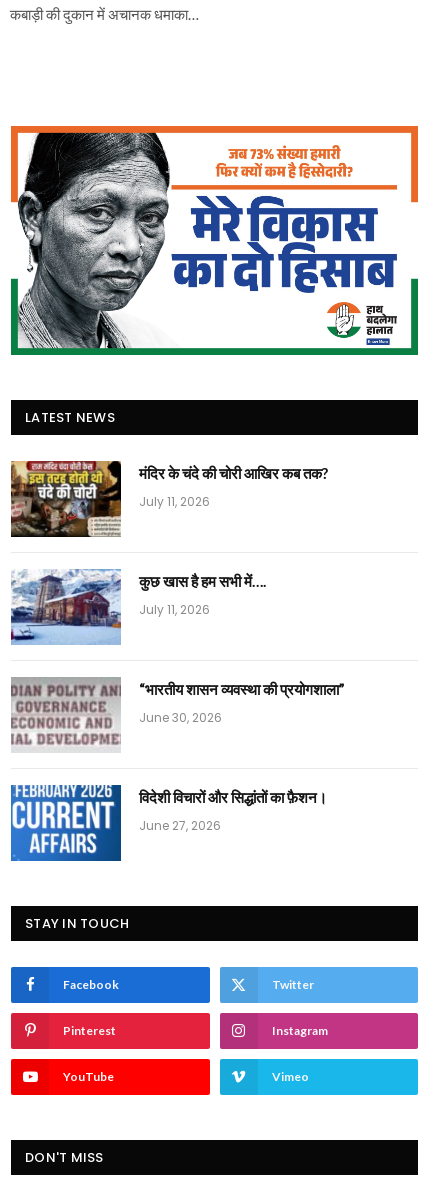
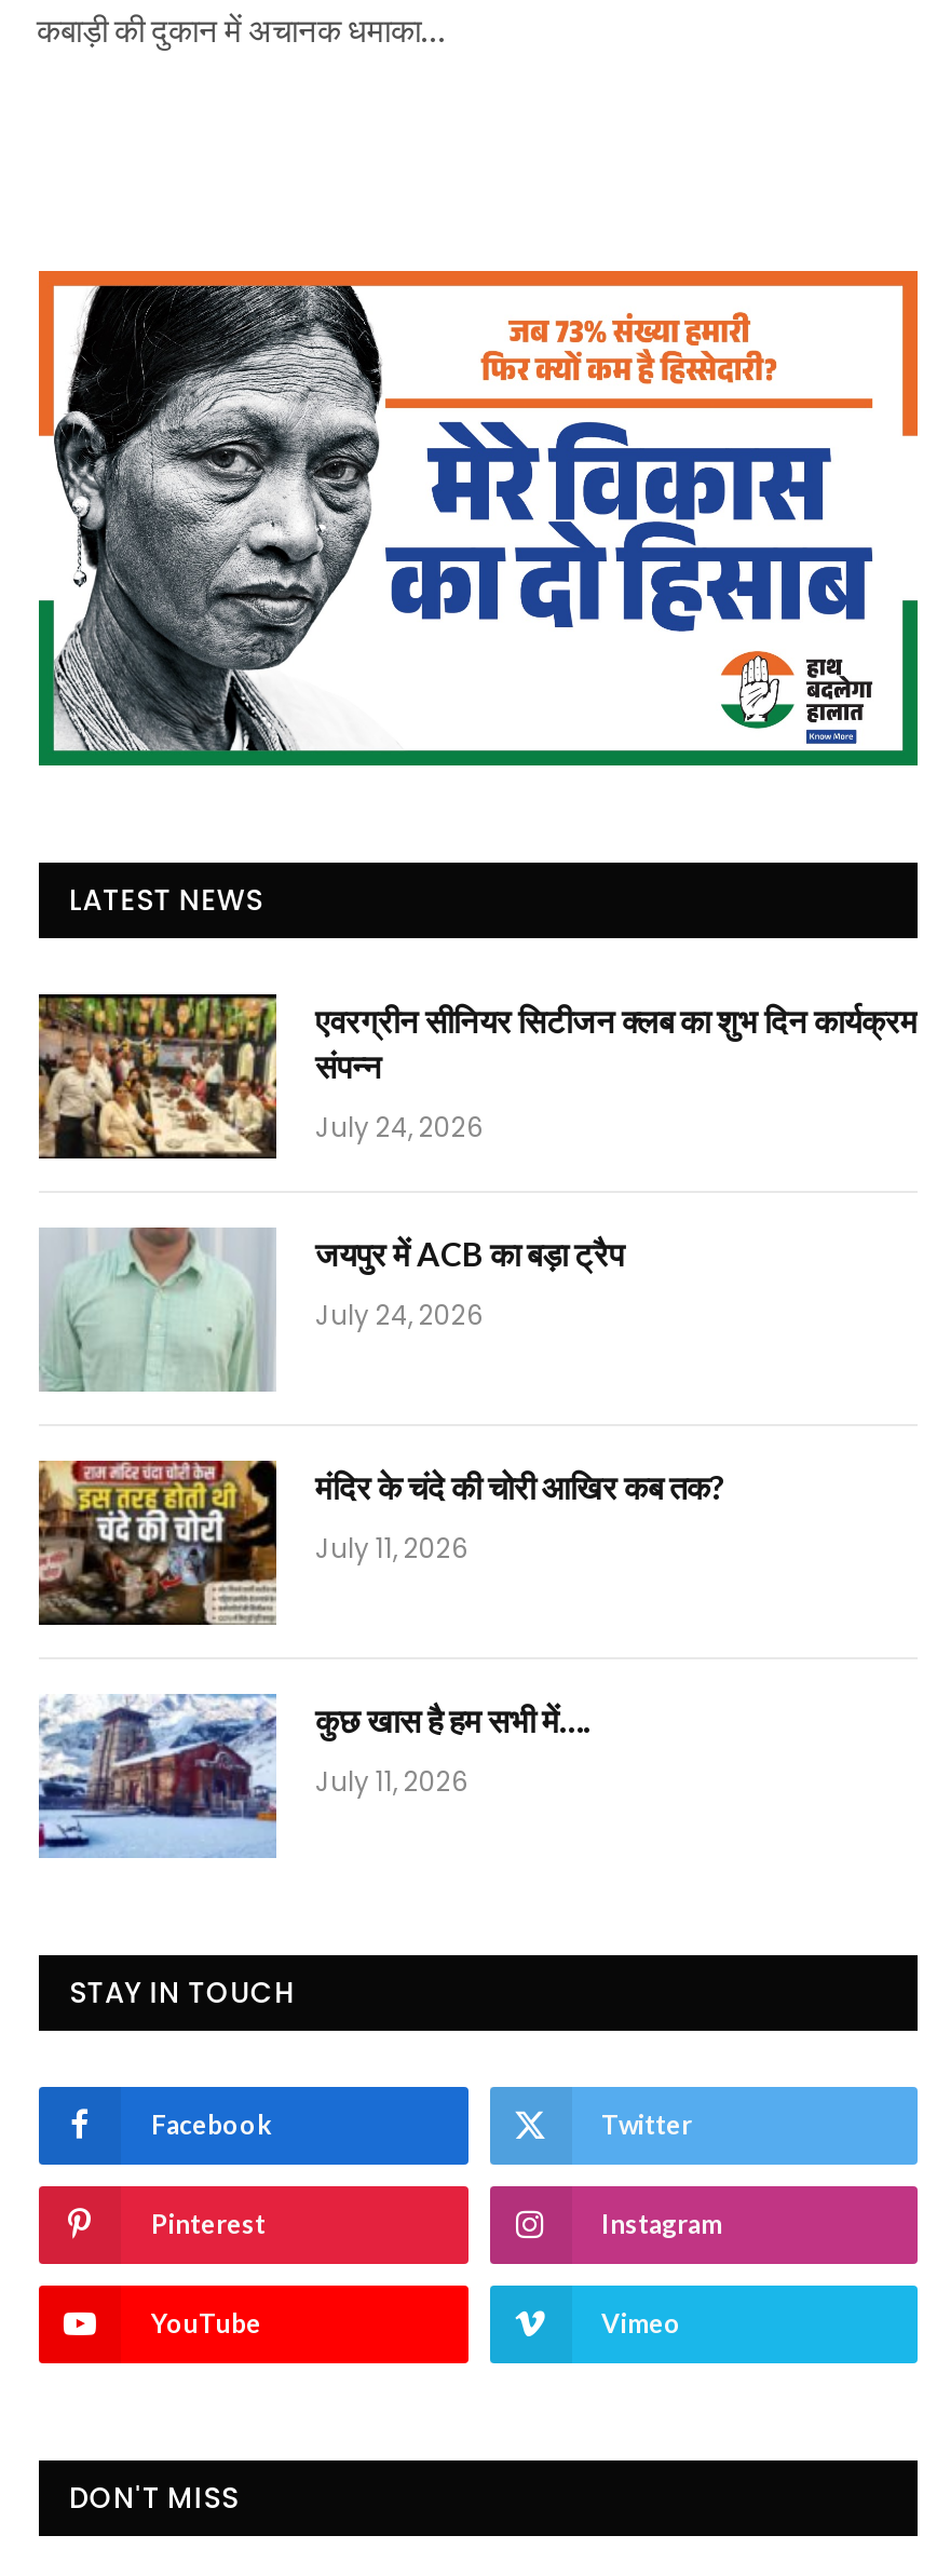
+ [image]
+ एवरग्रीन सीनियर सिटीजन क्लब का शुभ दिन कार्यक्रम
+ संपन्न
+ July 24, 2026
+ जयपुर में ACB का बड़ा ट्रैप
+ July 24, 2026

+ [image]

moved down: [image] | मंदिर के चंदे की चोरी आखिर कब तक? | July 11, 2026 | कुछ खास है हम सभी में…. | July 11, 2026

- [image]
- “भारतीय शासन व्यवस्था की प्रयोगशाला”
- June 30, 2026

- [image]
- विदेशी विचारों और सिद्धांतों का फ़ैशन।
- June 27, 2026
